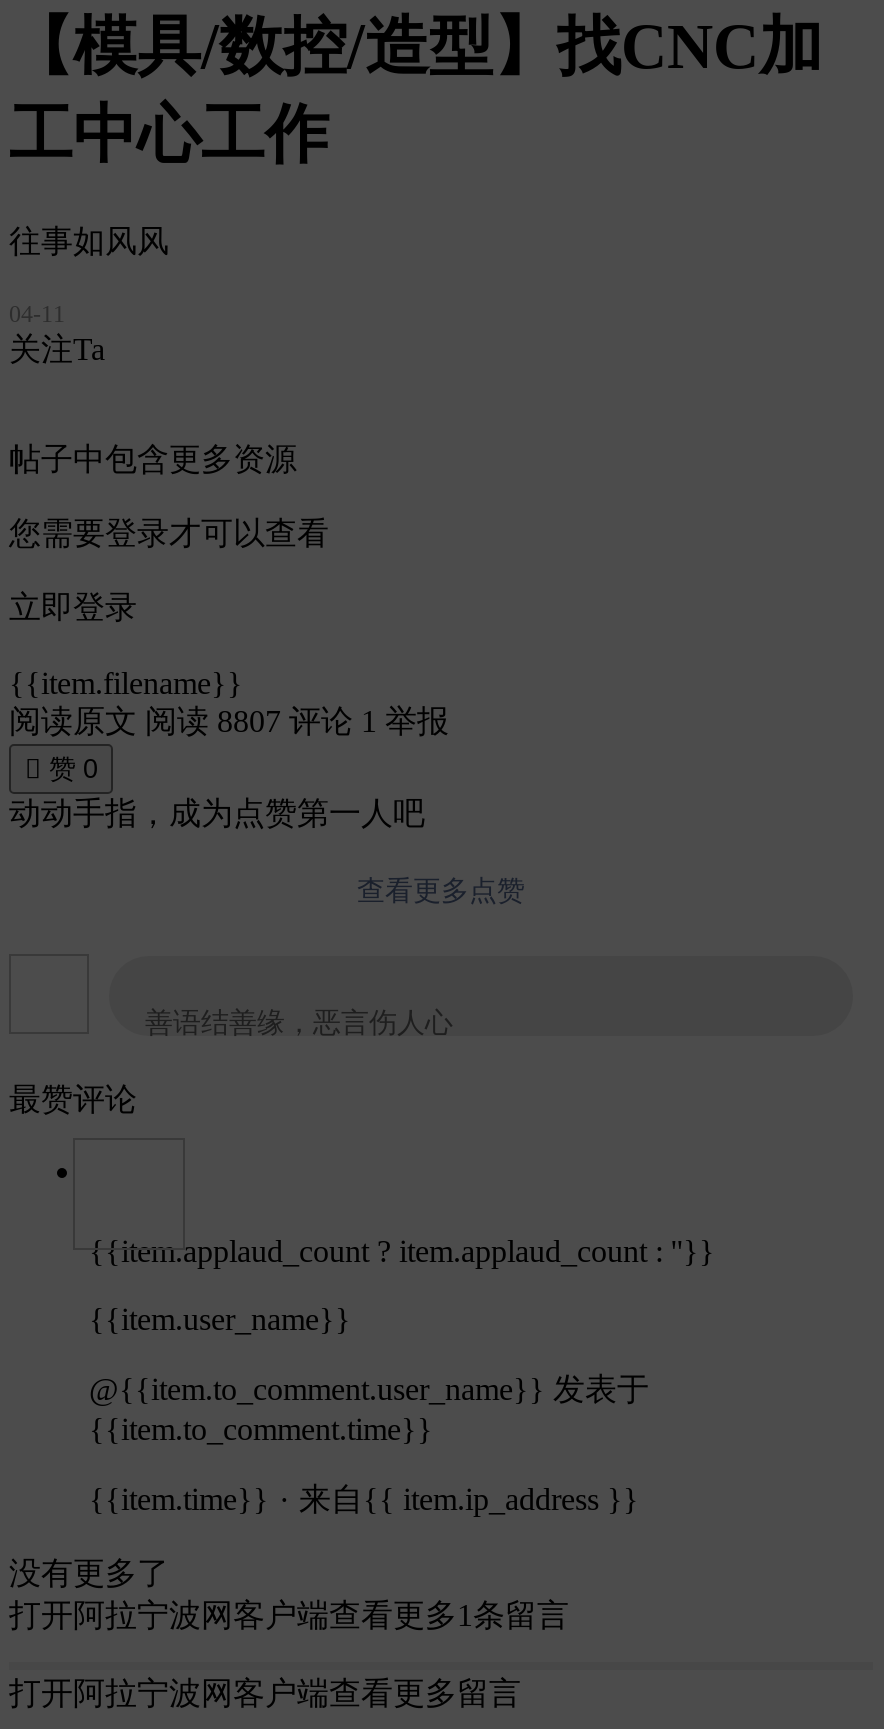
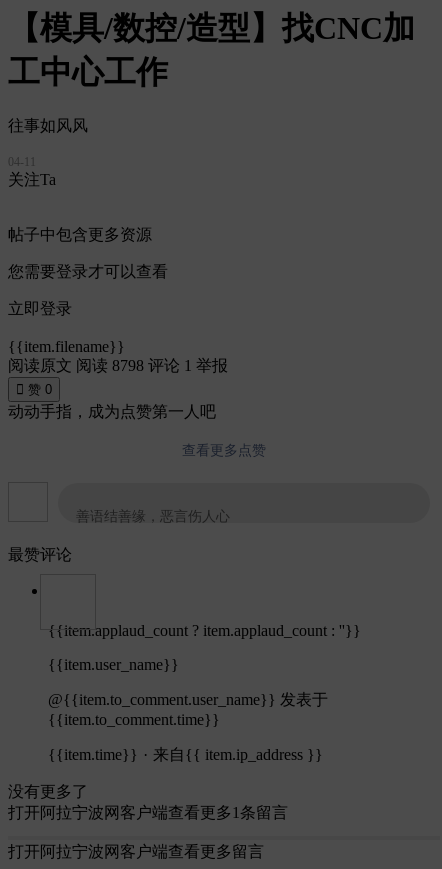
- 阅读原文 阅读 8807 评论 1 举报
+ 阅读原文 阅读 8798 评论 1 举报
